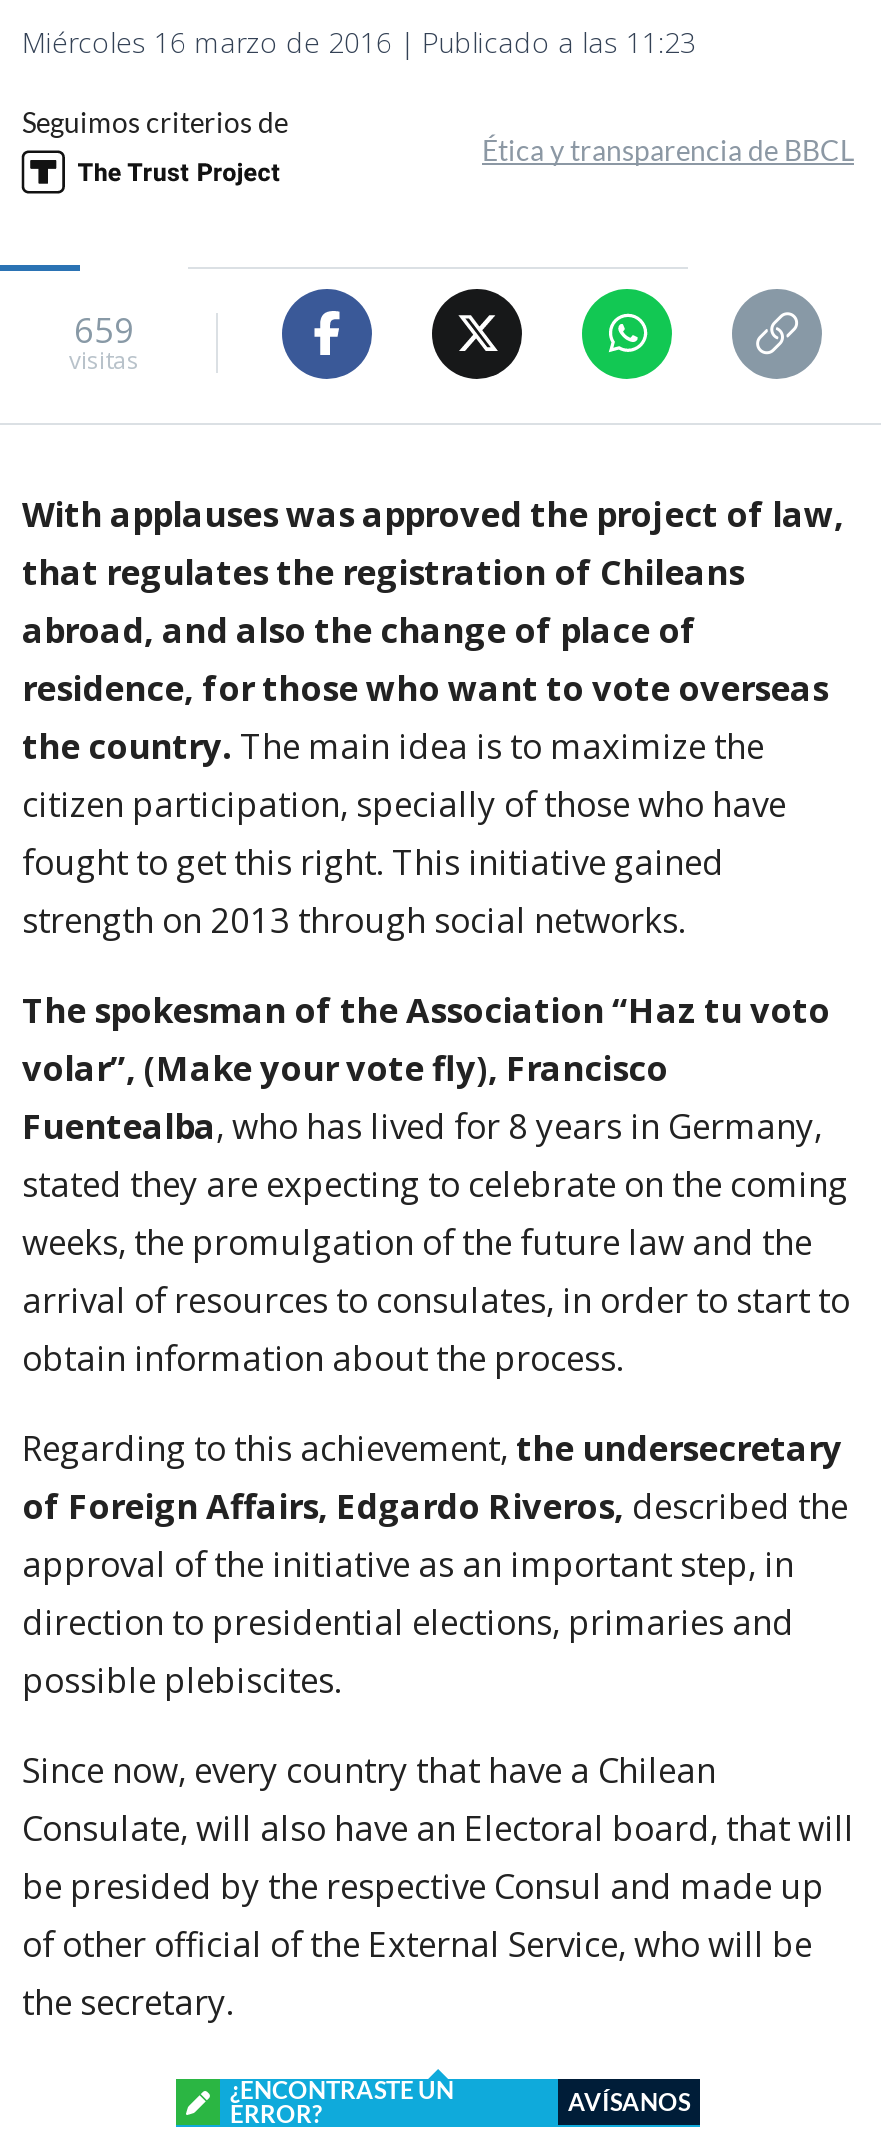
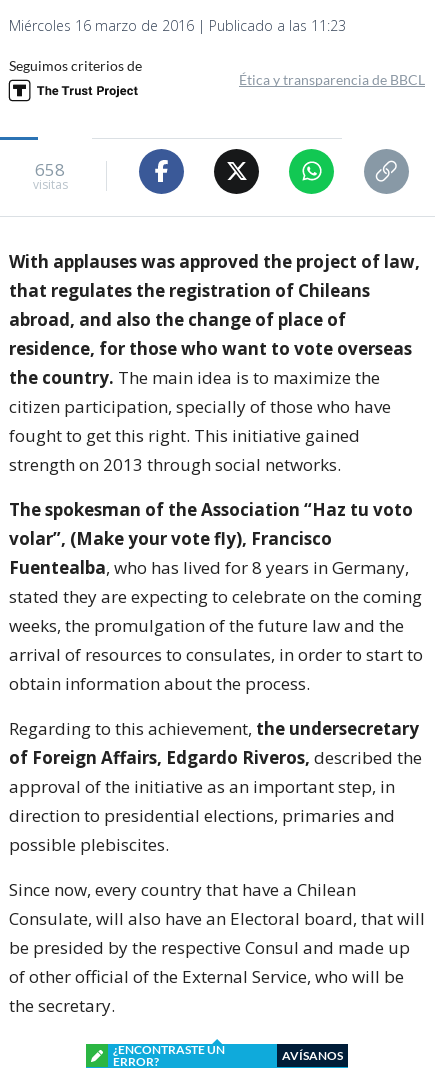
- 659
+ 658
